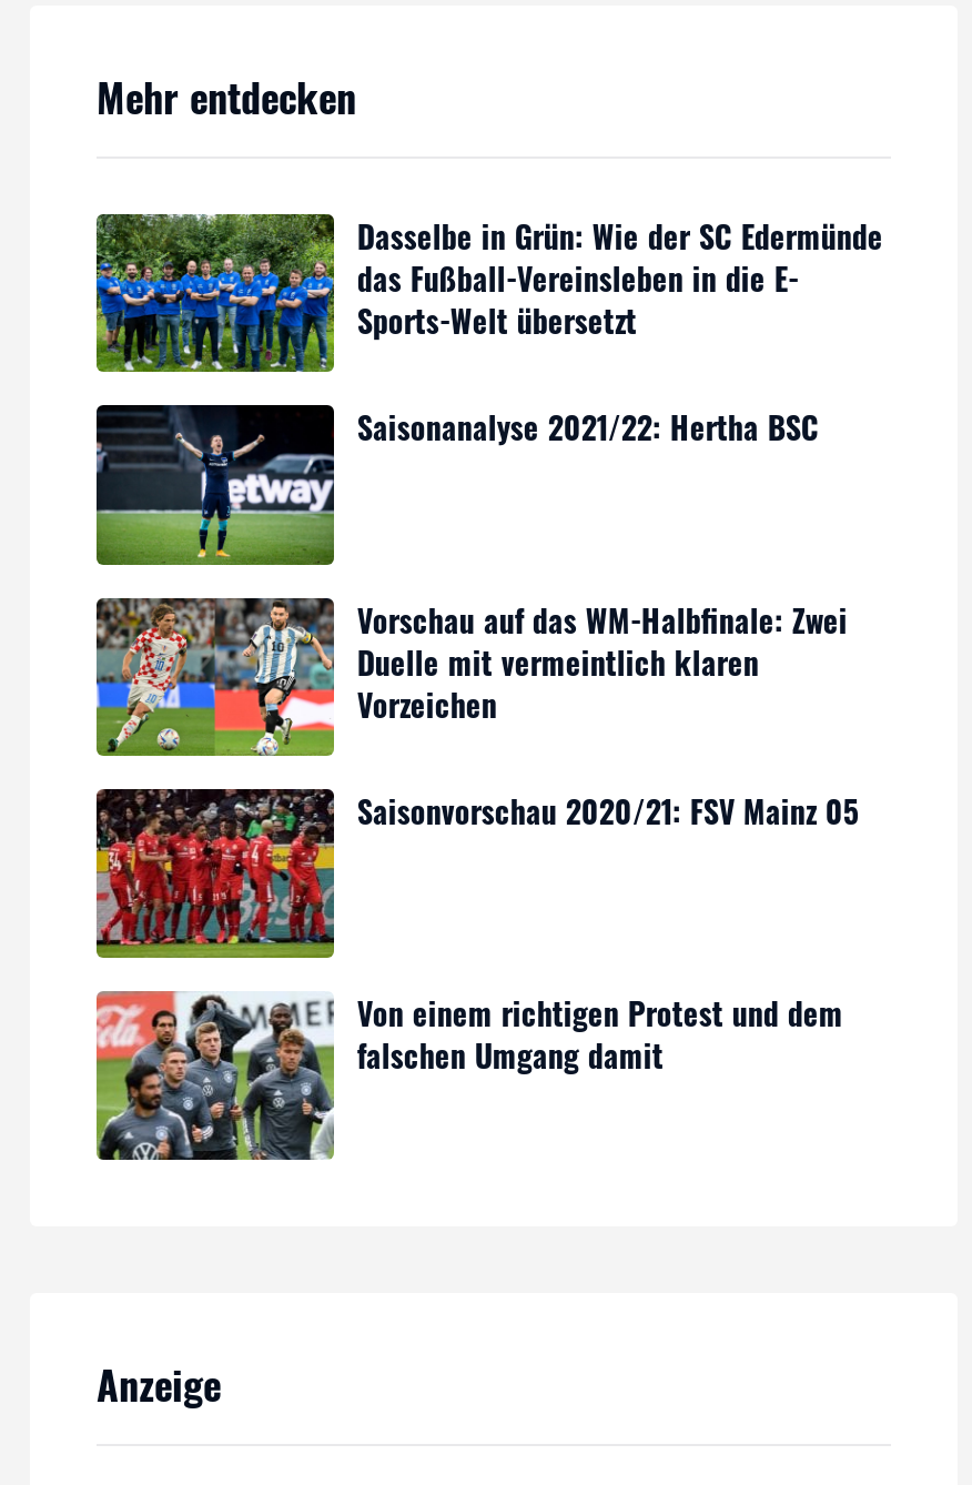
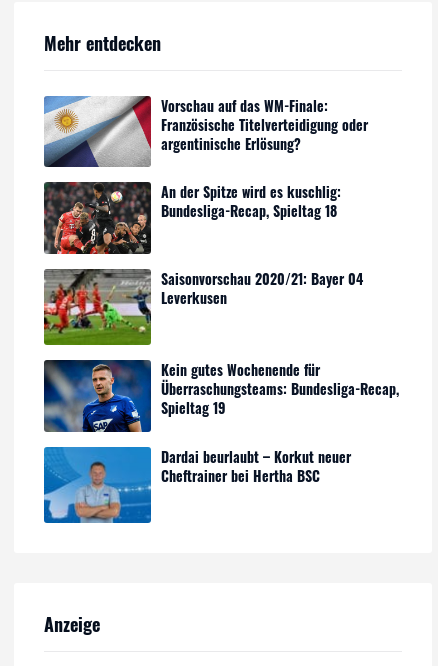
- [image]
- Dasselbe in Grün: Wie der SC Edermünde
- das Fußball-Vereinsleben in die E-
- Sports-Welt übersetzt
+ [image]
+ Vorschau auf das WM-Finale:
+ Französische Titelverteidigung oder
+ argentinische Erlösung?

- [image]
- Saisonanalyse 2021/22: Hertha BSC
+ [image]
+ An der Spitze wird es kuschlig:
+ Bundesliga-Recap, Spieltag 18

- [image]
- Vorschau auf das WM-Halbfinale: Zwei
- Duelle mit vermeintlich klaren
- Vorzeichen
+ [image]
+ Saisonvorschau 2020/21: Bayer 04
+ Leverkusen

- [image]
- Saisonvorschau 2020/21: FSV Mainz 05
+ [image]
+ Kein gutes Wochenende für
+ Überraschungsteams: Bundesliga-Recap,
+ Spieltag 19

- [image]
- Von einem richtigen Protest und dem
- falschen Umgang damit
+ [image]
+ Dardai beurlaubt – Korkut neuer
+ Cheftrainer bei Hertha BSC
